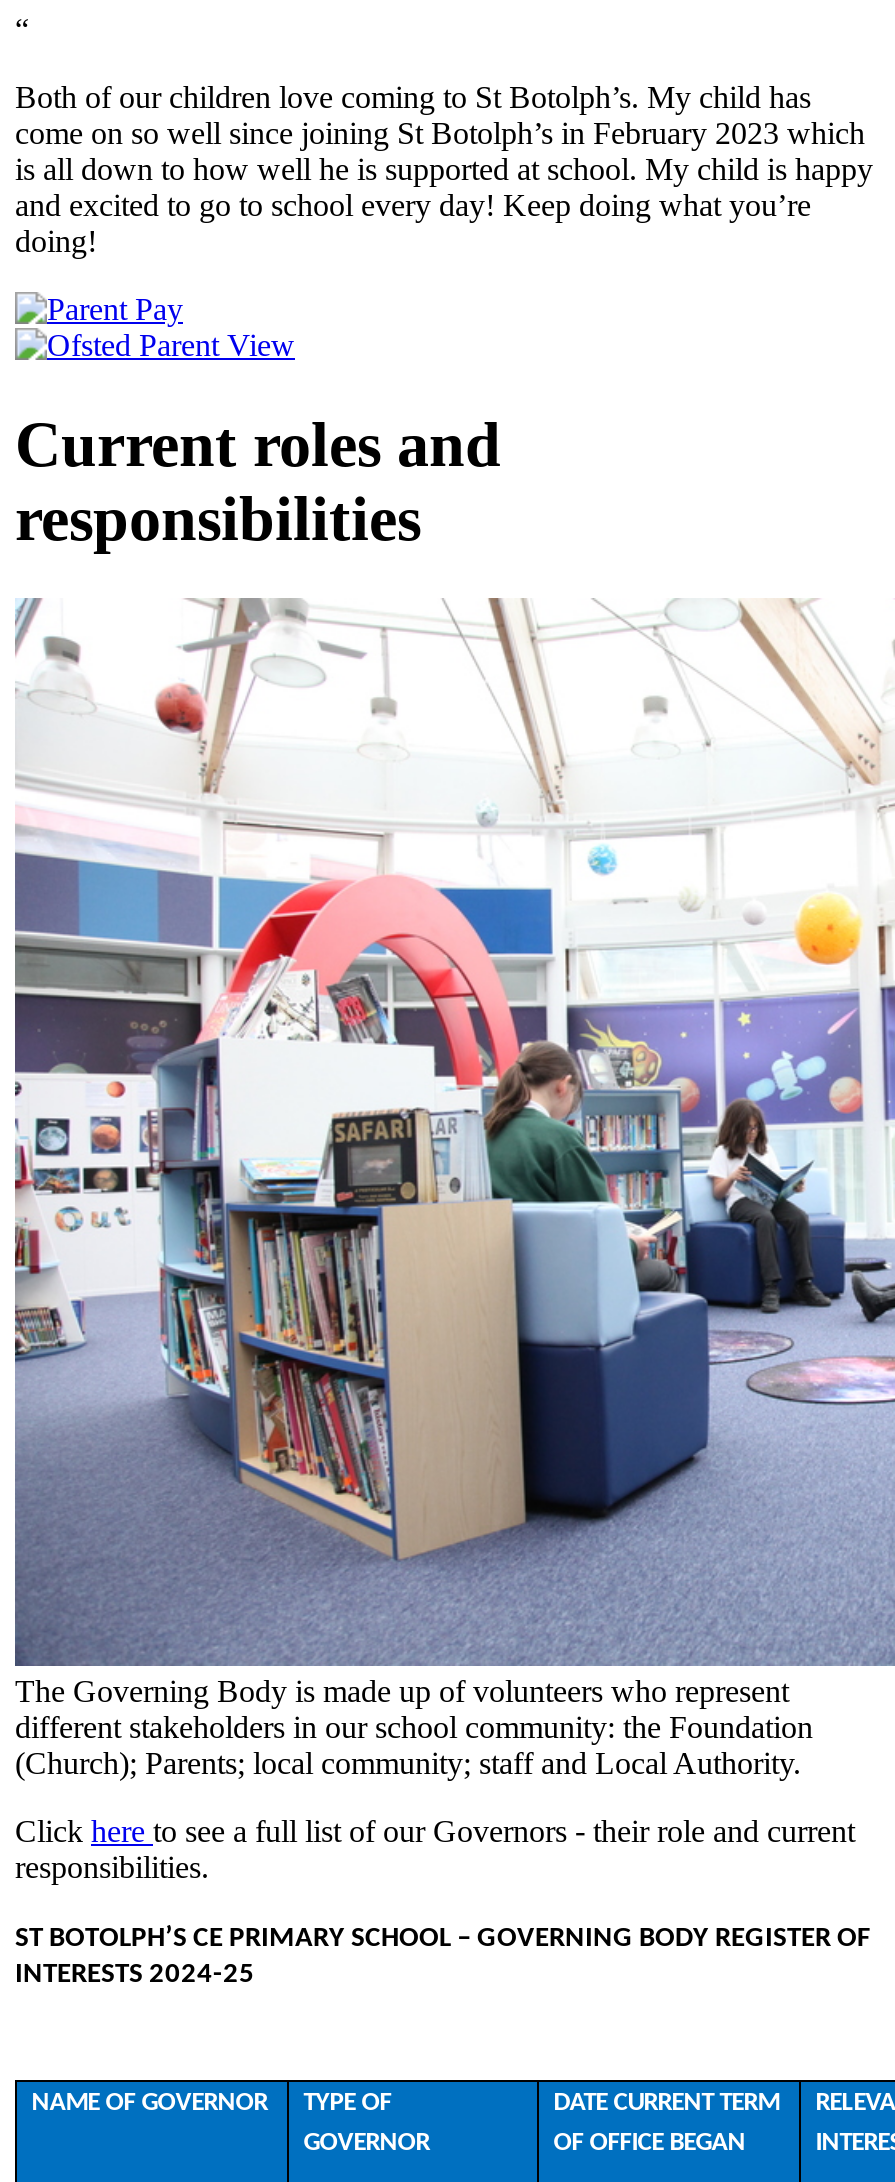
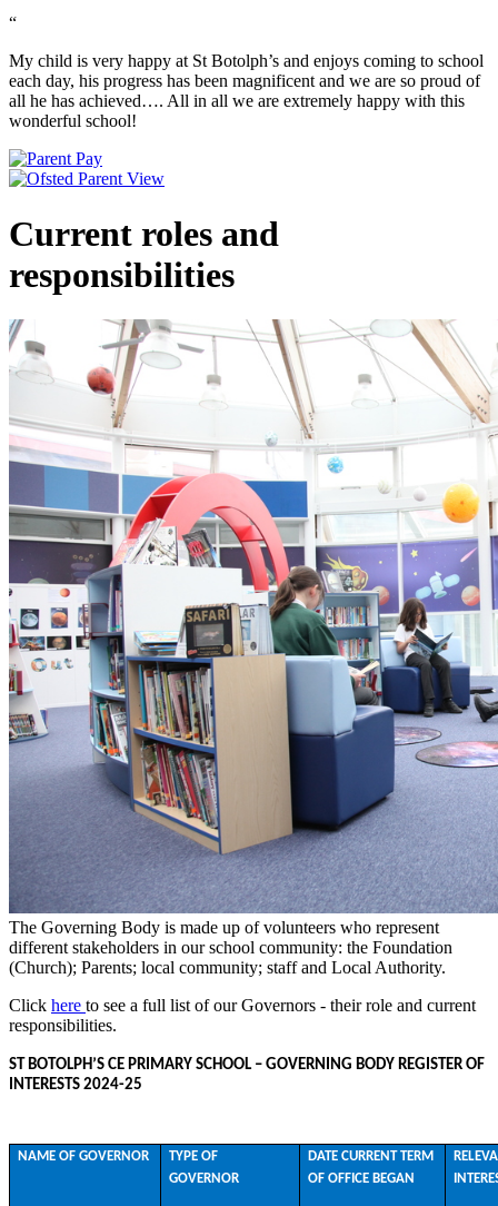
- Both of our children love coming to St Botolph’s. My child has
- come on so well since joining St Botolph’s in February 2023 which
- is all down to how well he is supported at school. My child is happy
- and excited to go to school every day! Keep doing what you’re
- doing!
+ My child is very happy at St Botolph’s and enjoys coming to school
+ each day, his progress has been magnificent and we are so proud of
+ all he has achieved…. All in all we are extremely happy with this
+ wonderful school!
